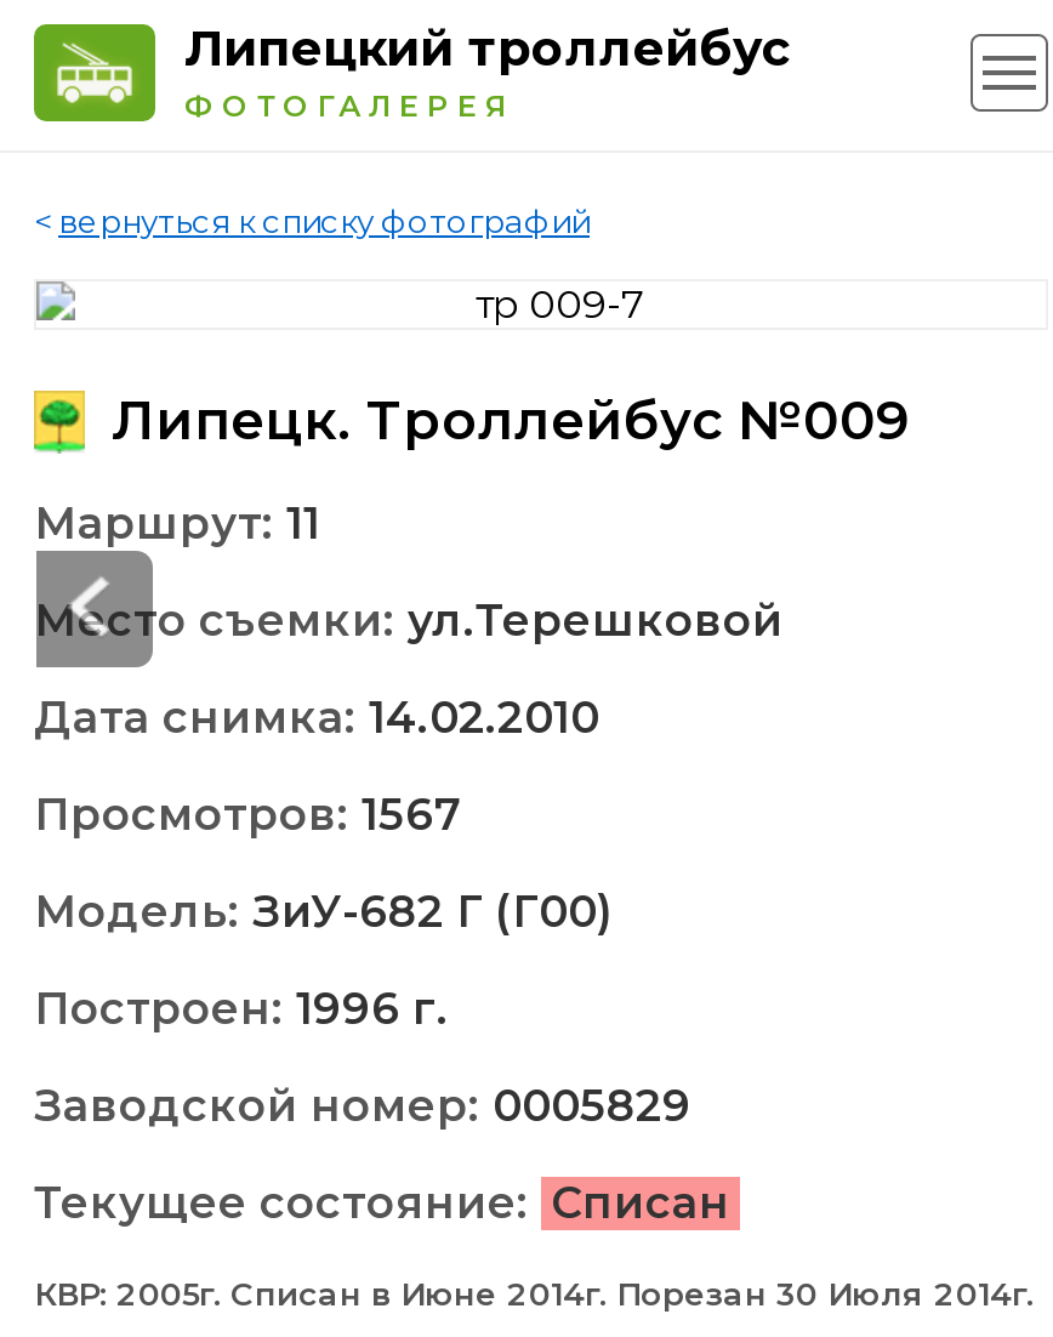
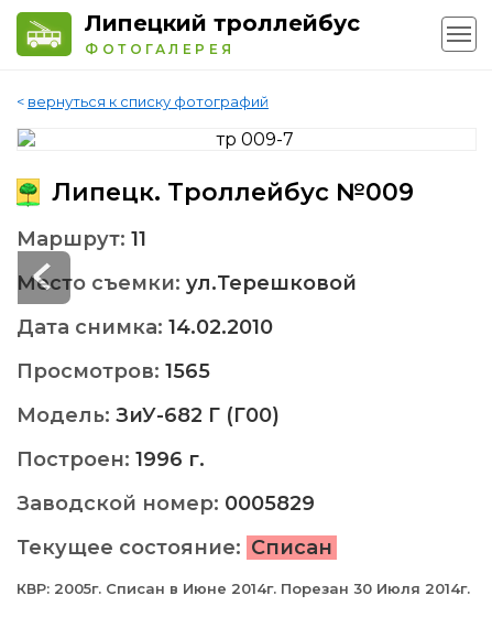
- Просмотров: 1567
+ Просмотров: 1565
